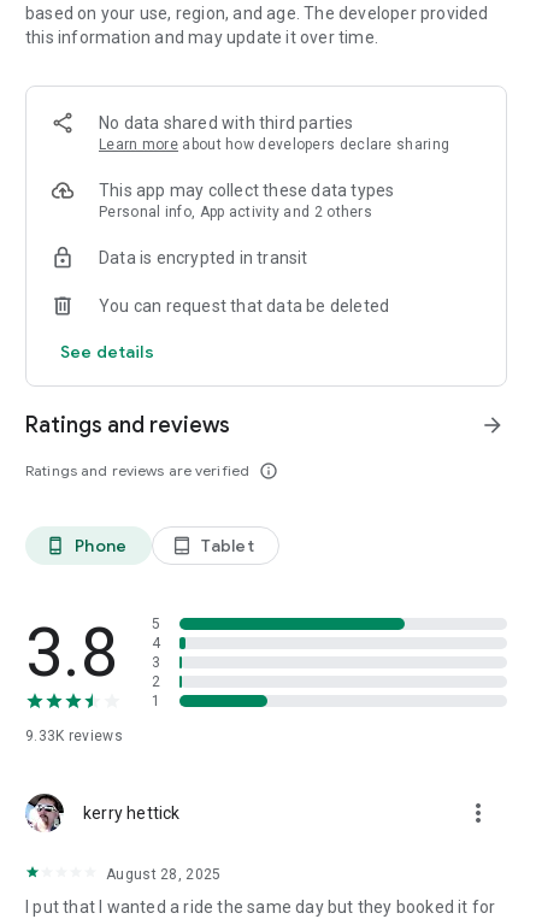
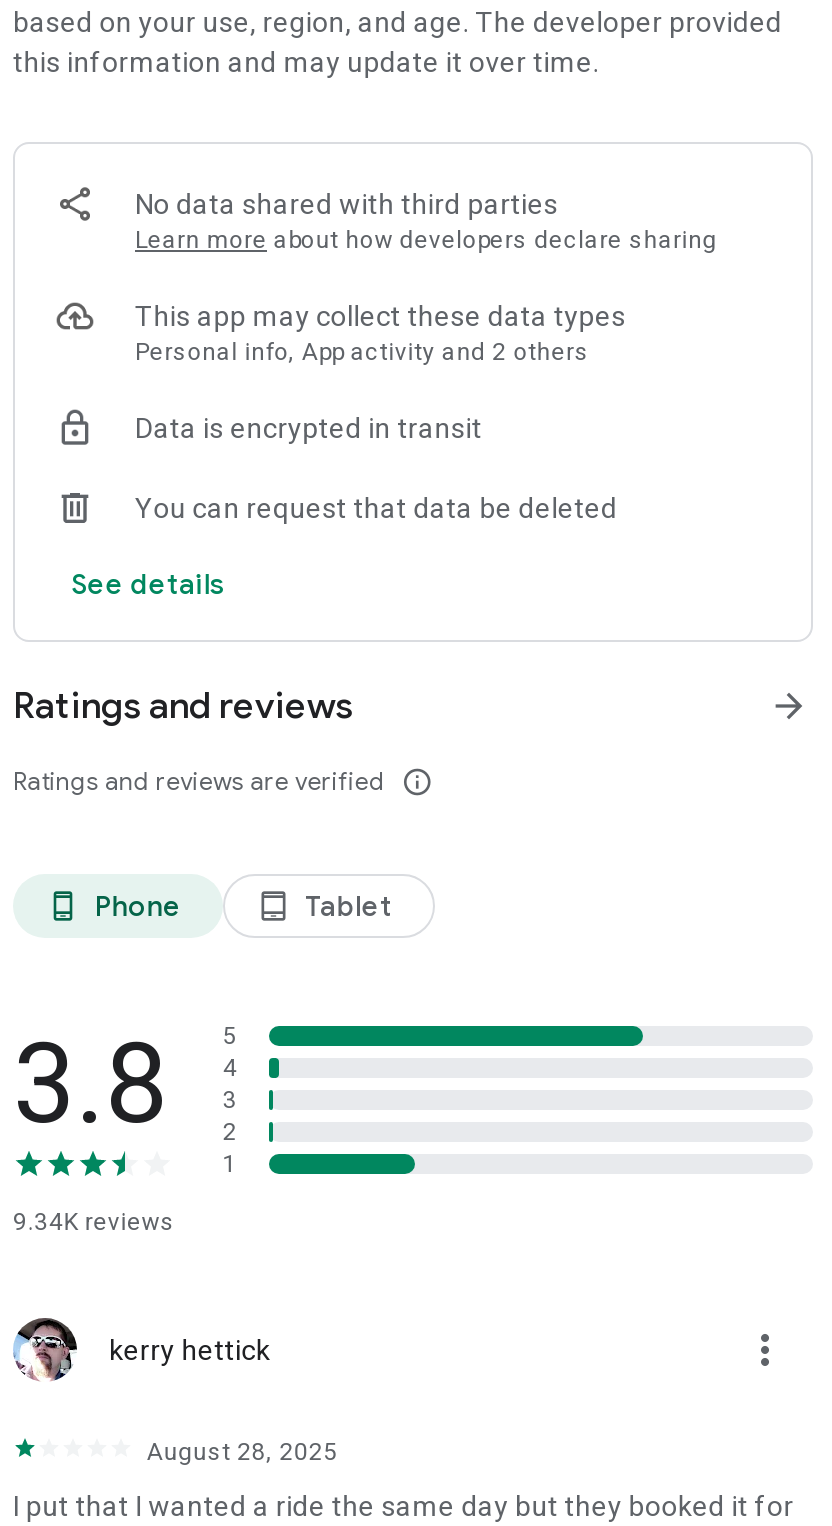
- 9.33K reviews
+ 9.34K reviews
